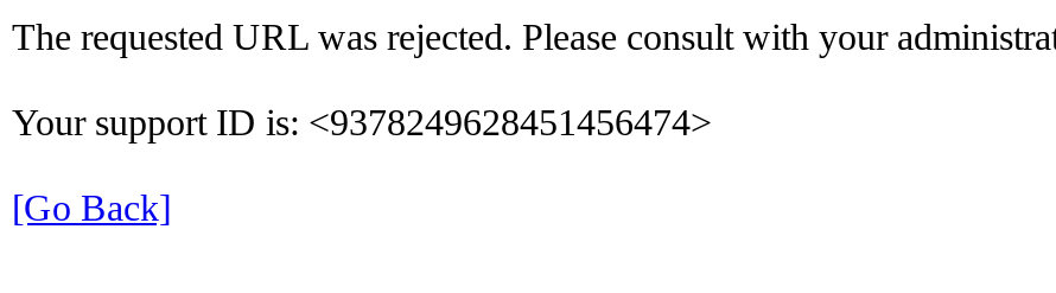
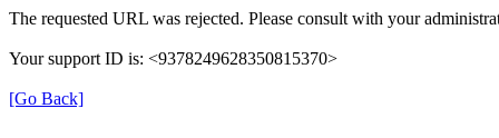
- Your support ID is: <9378249628451456474>
+ Your support ID is: <9378249628350815370>
